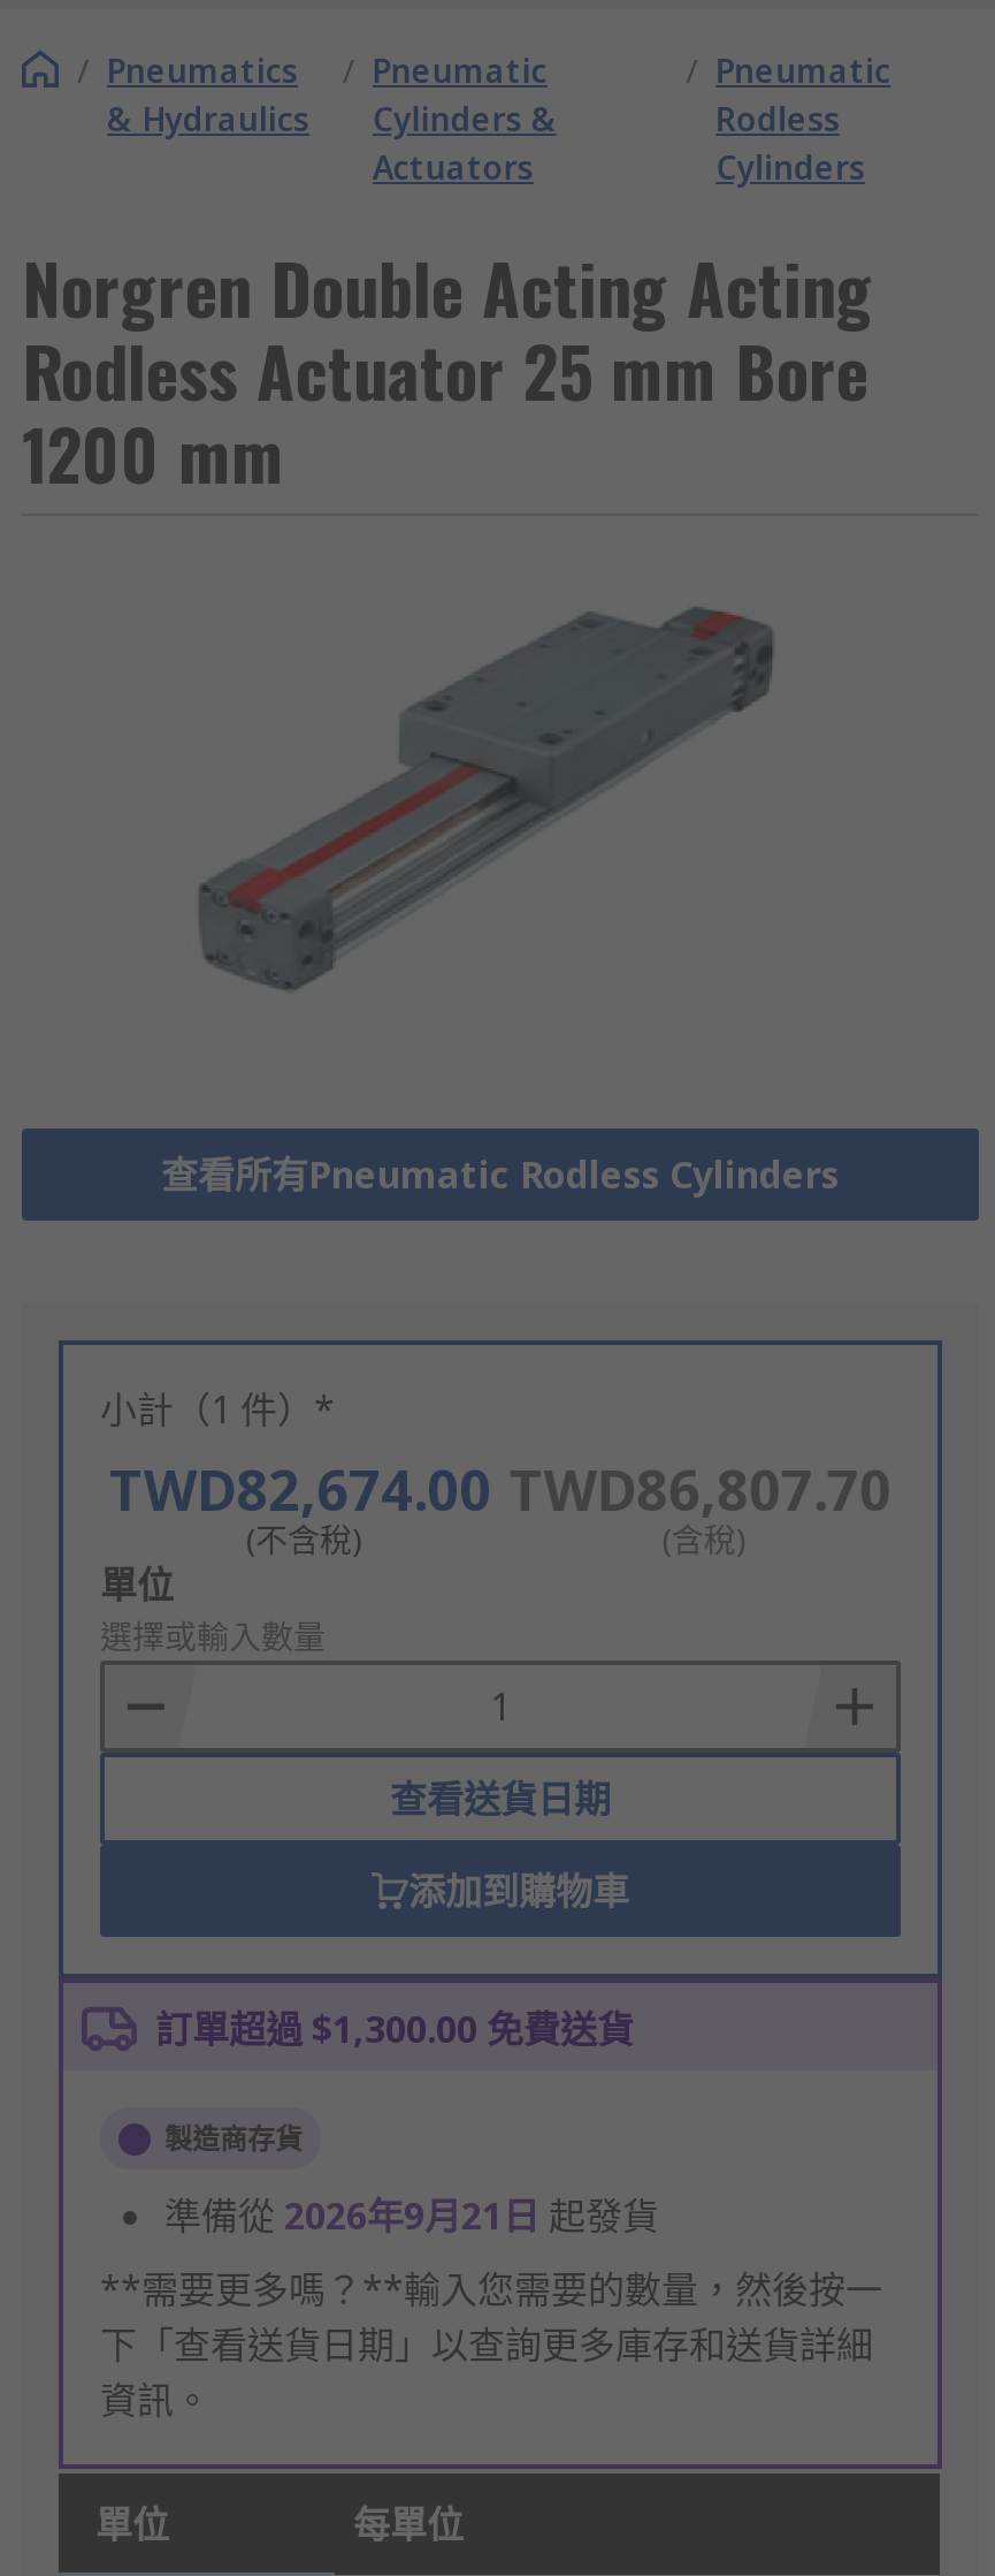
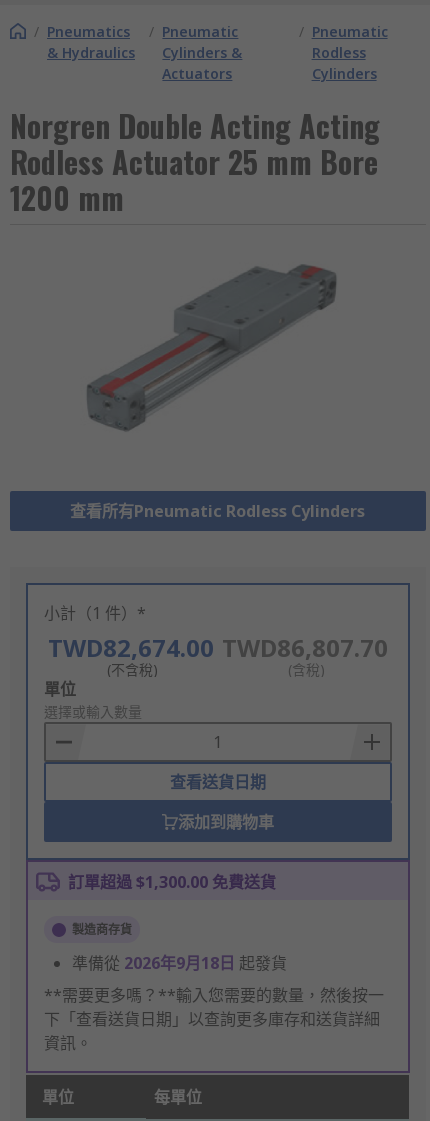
- 準備從2026年9月21日起發貨
+ 準備從2026年9月18日起發貨
